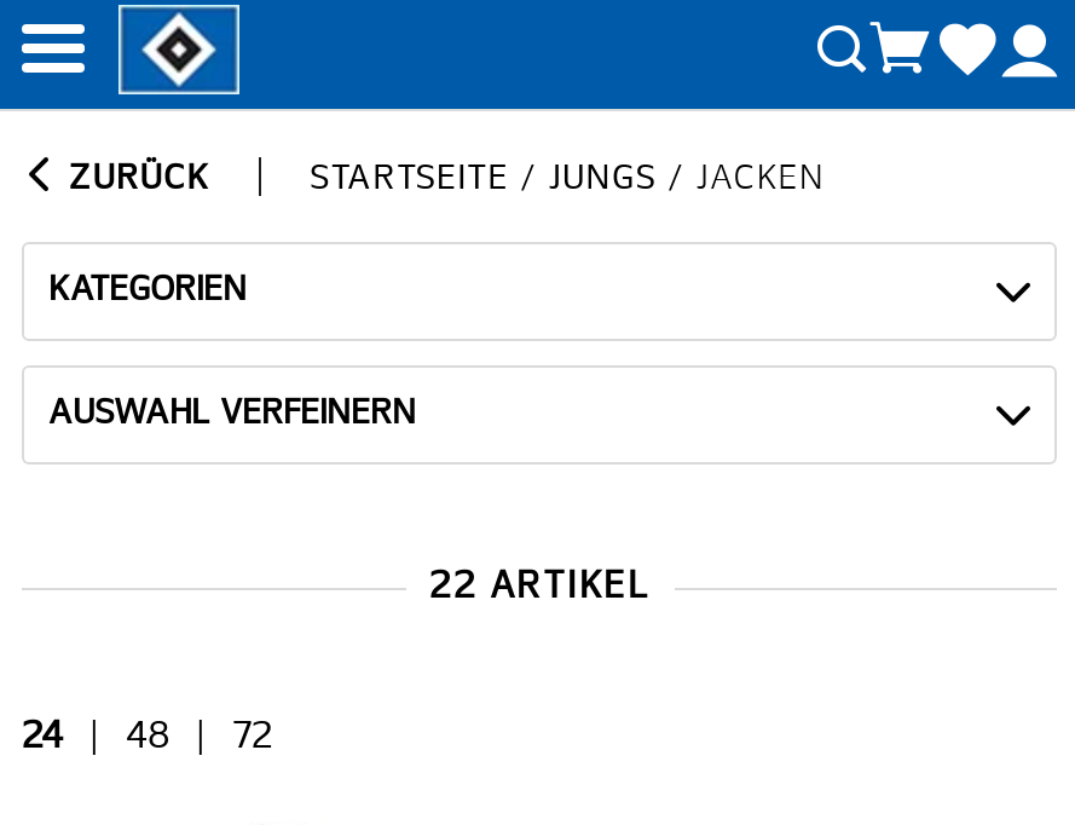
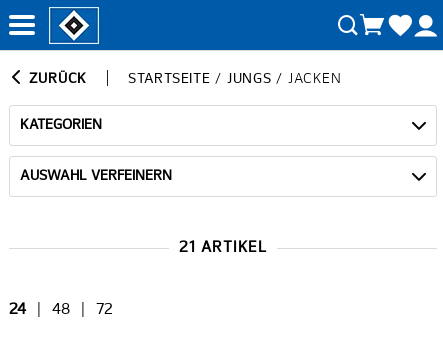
- 22 ARTIKEL
+ 21 ARTIKEL
